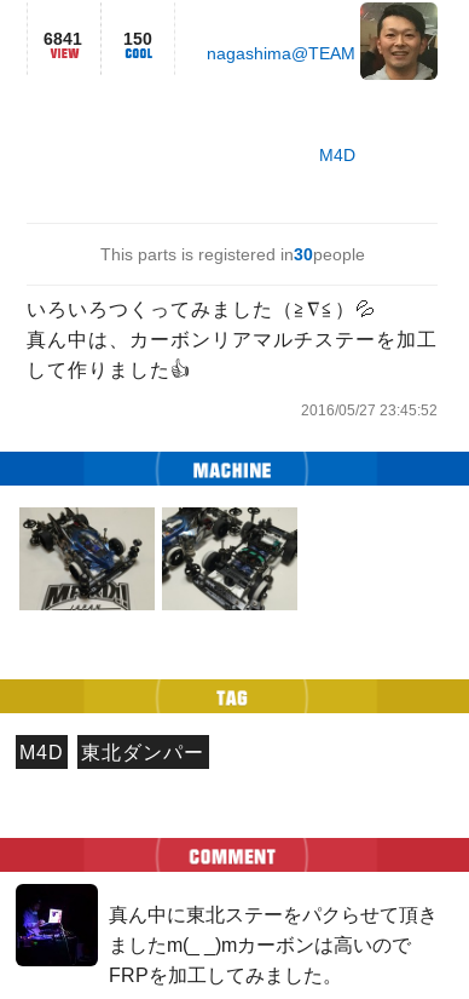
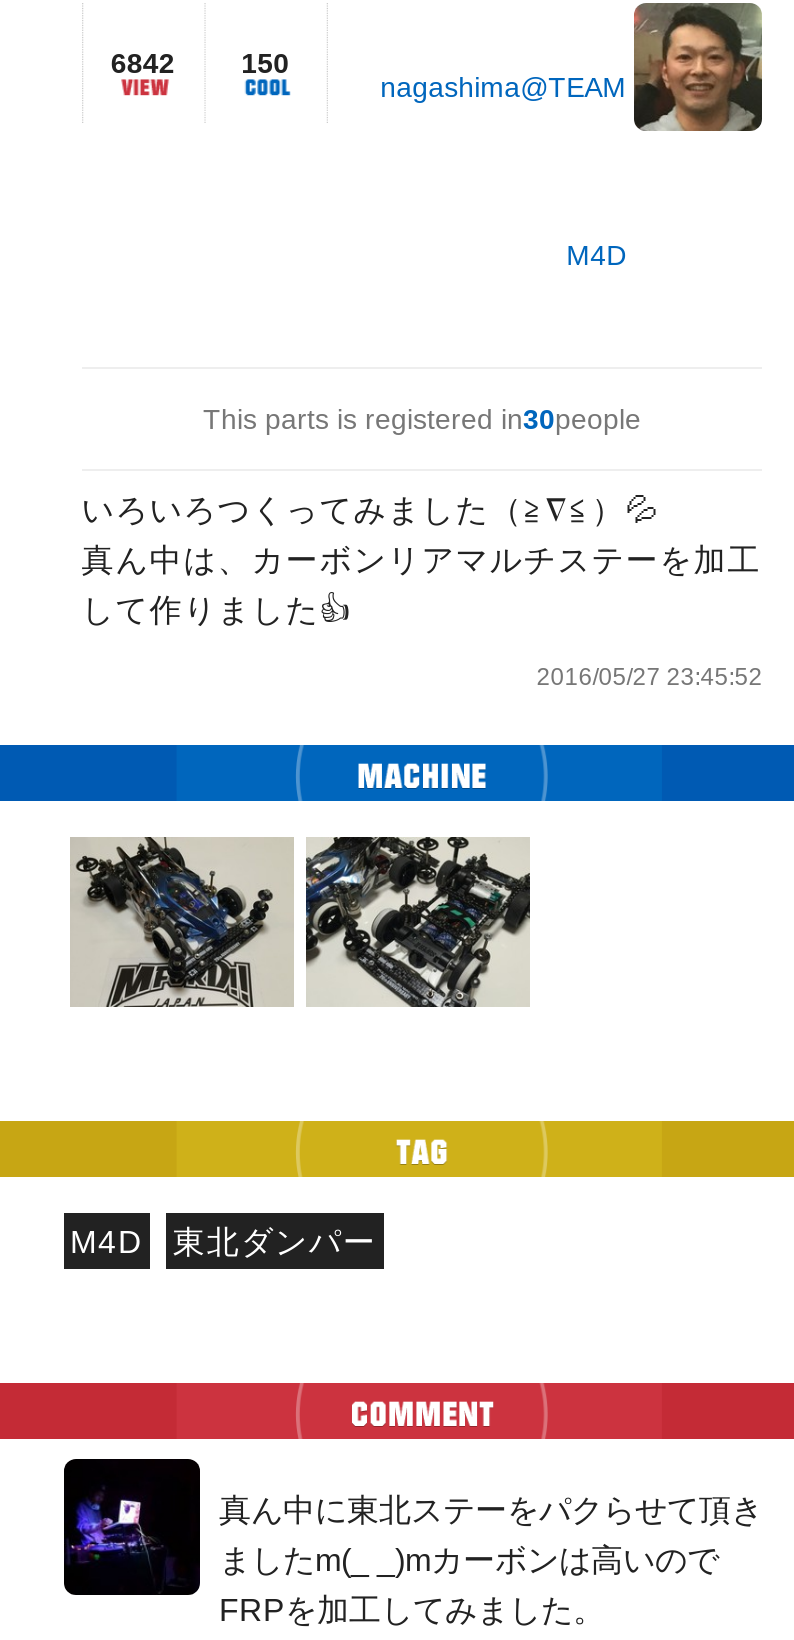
- 6841
+ 6842
